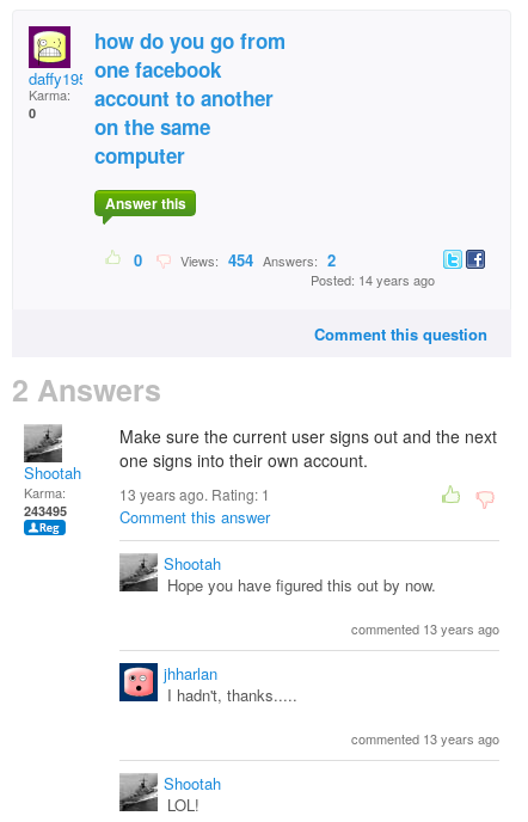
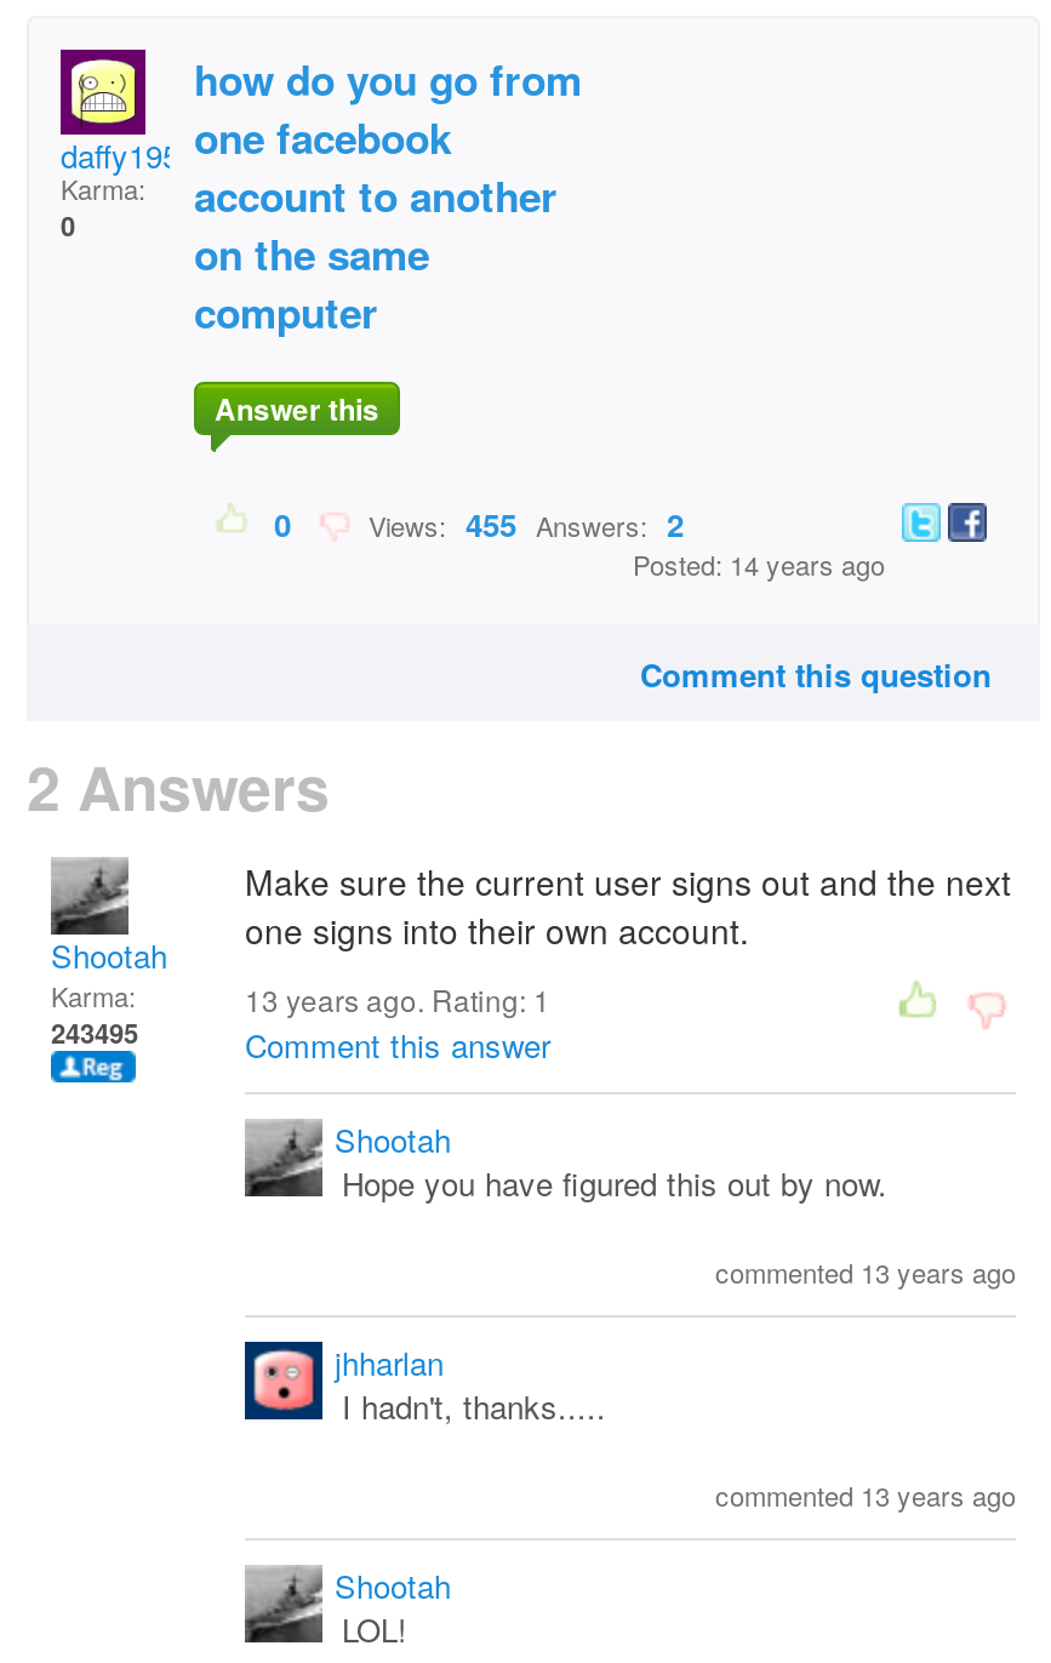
- Views: 454 Answers: 2
+ Views: 455 Answers: 2
